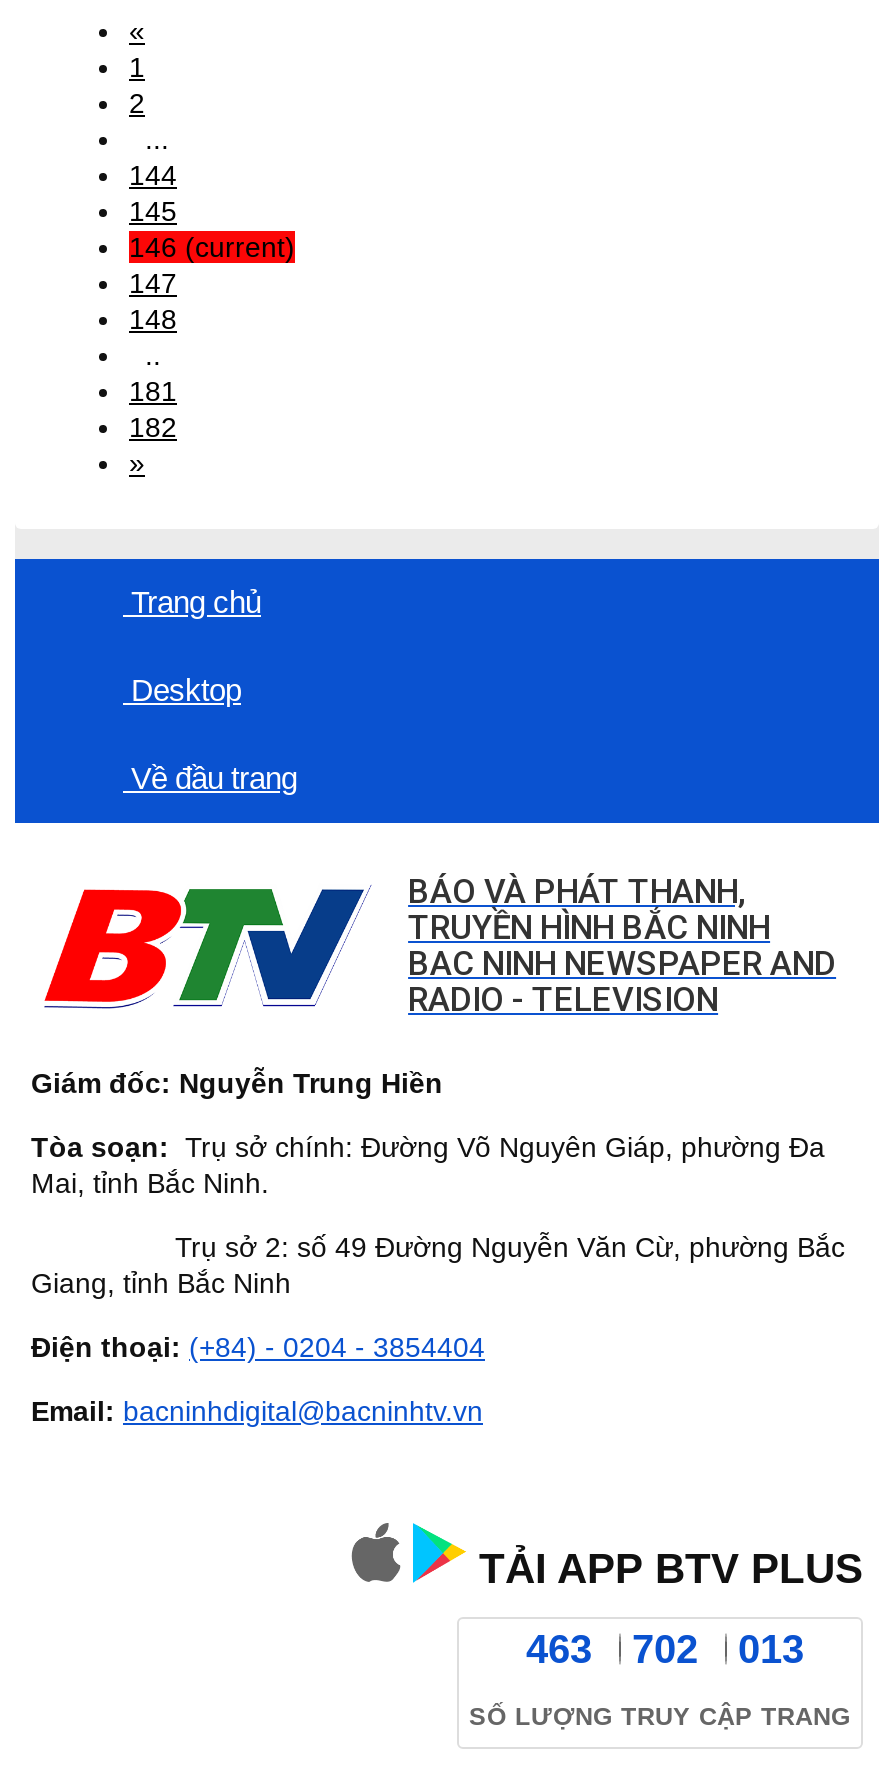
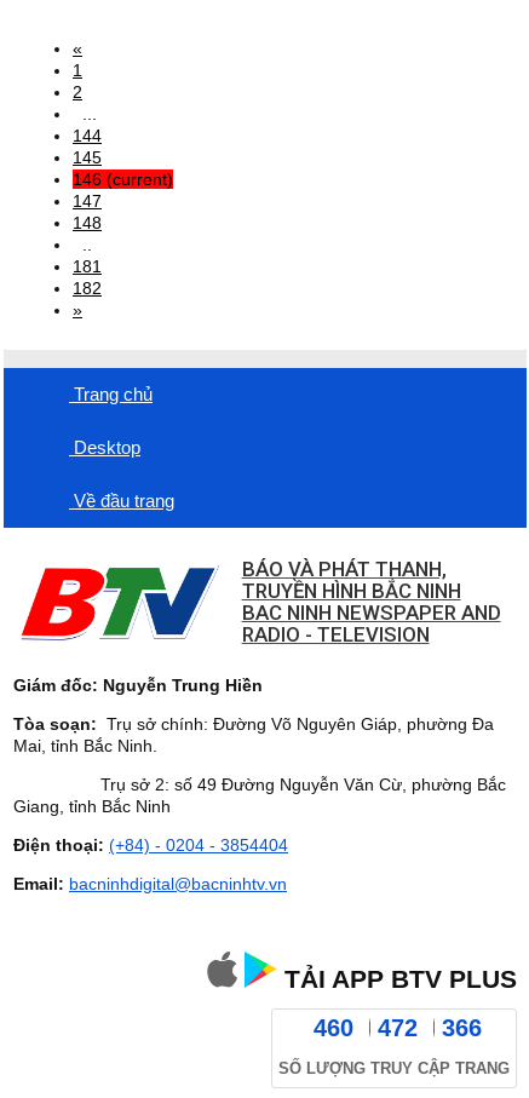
- 463
+ 460

- 702
+ 472

- 013
+ 366
